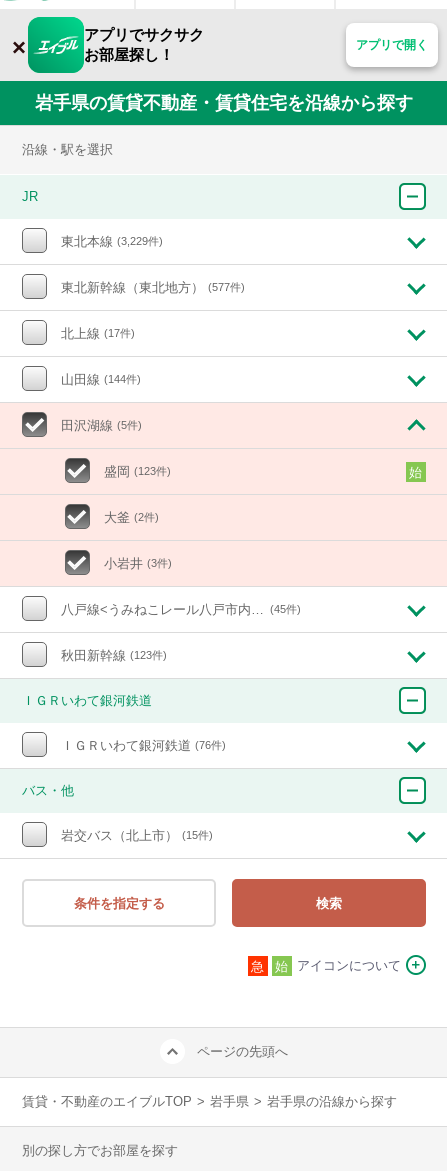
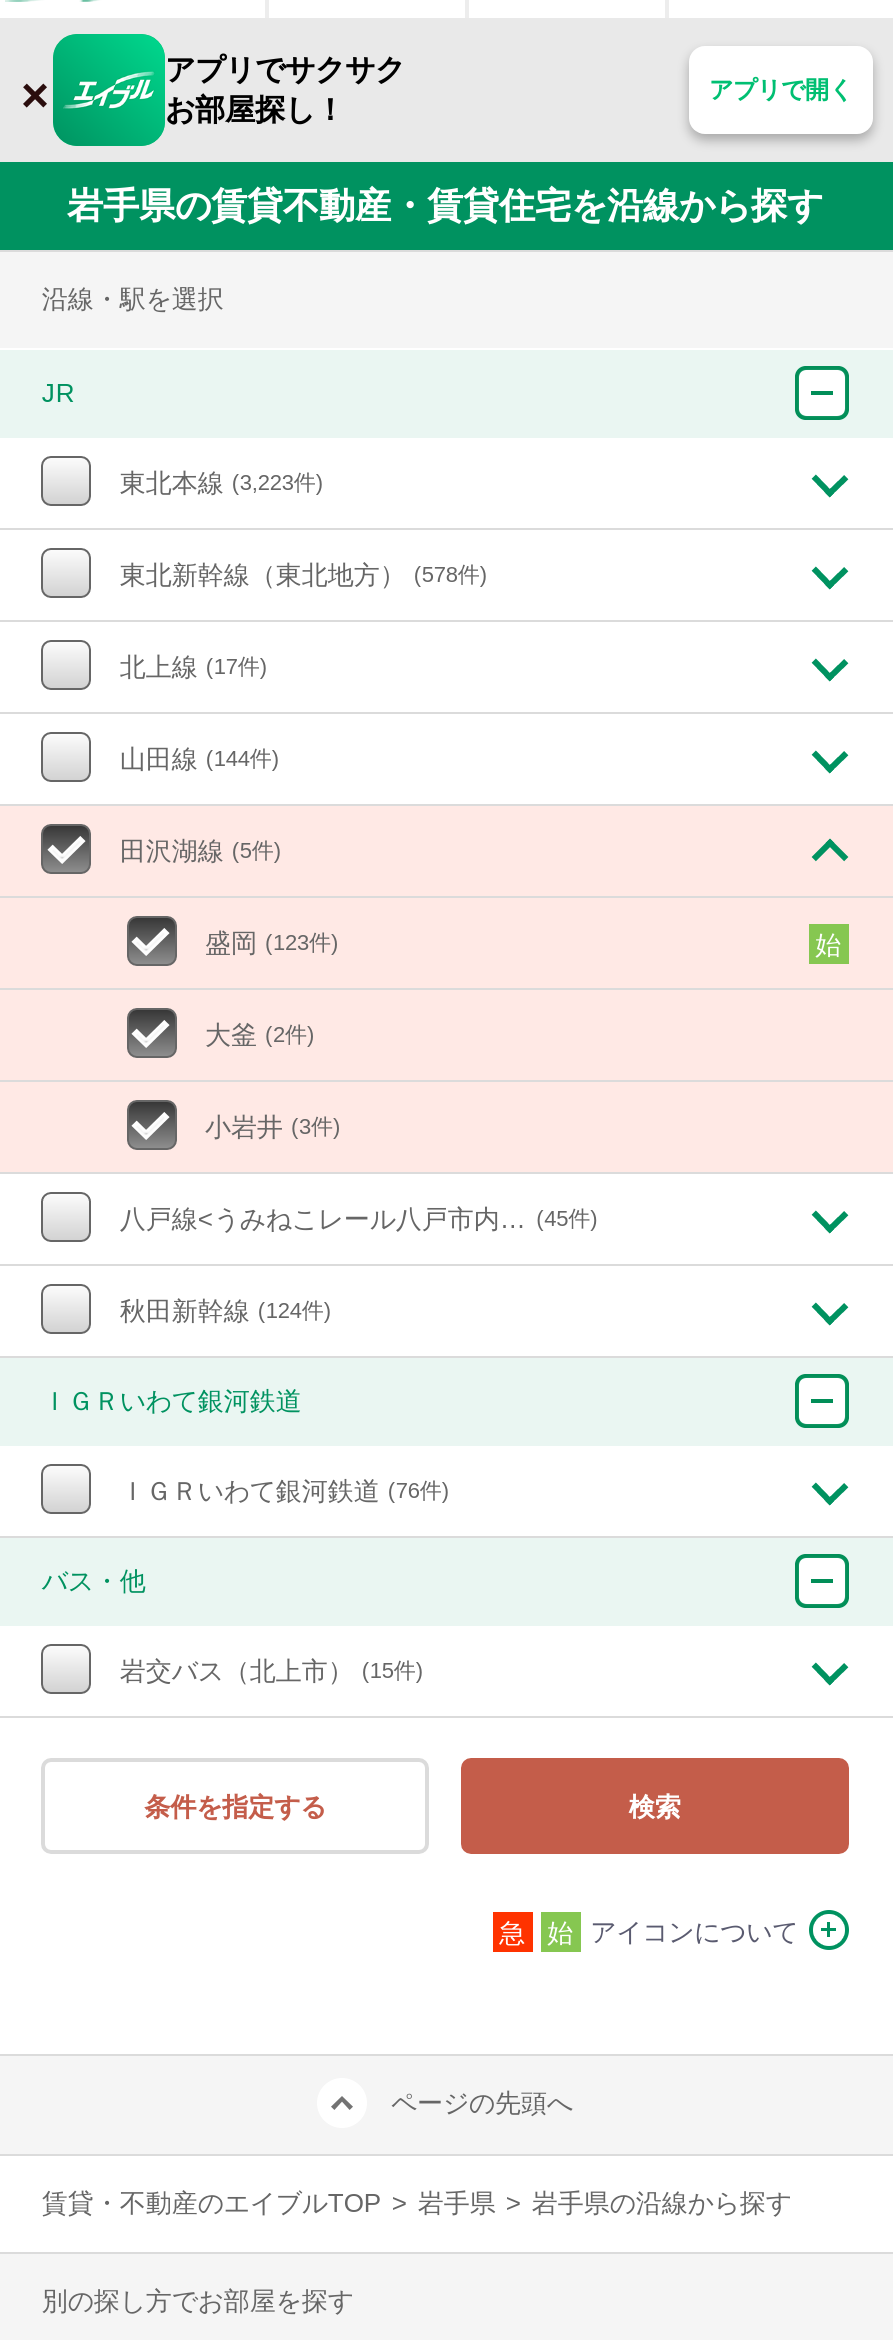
- 東北本線 (3,229件)
+ 東北本線 (3,223件)

- 東北新幹線（東北地方） (577件)
+ 東北新幹線（東北地方） (578件)

- 秋田新幹線 (123件)
+ 秋田新幹線 (124件)
